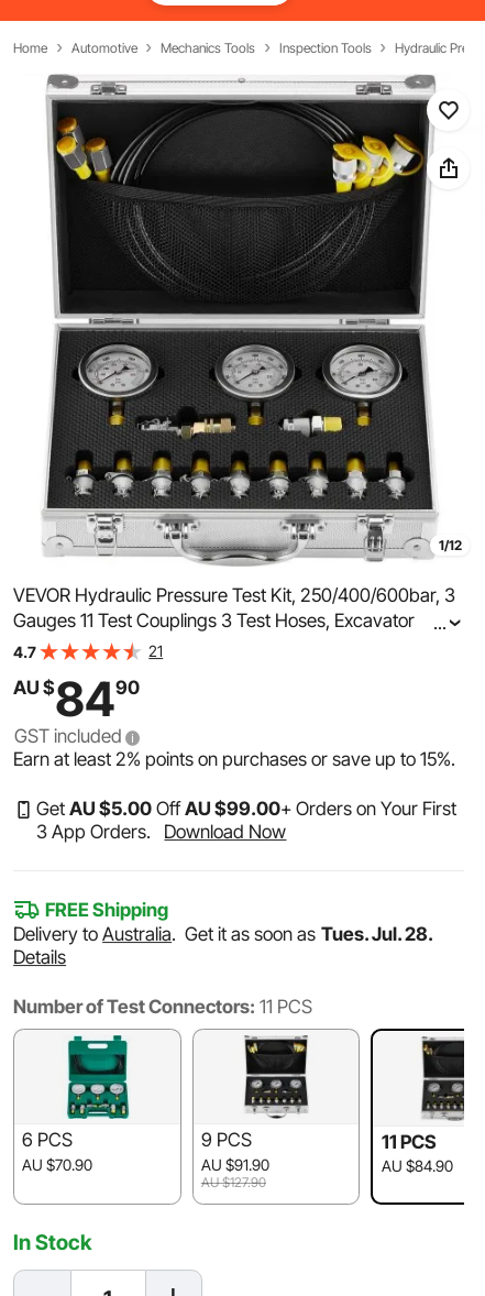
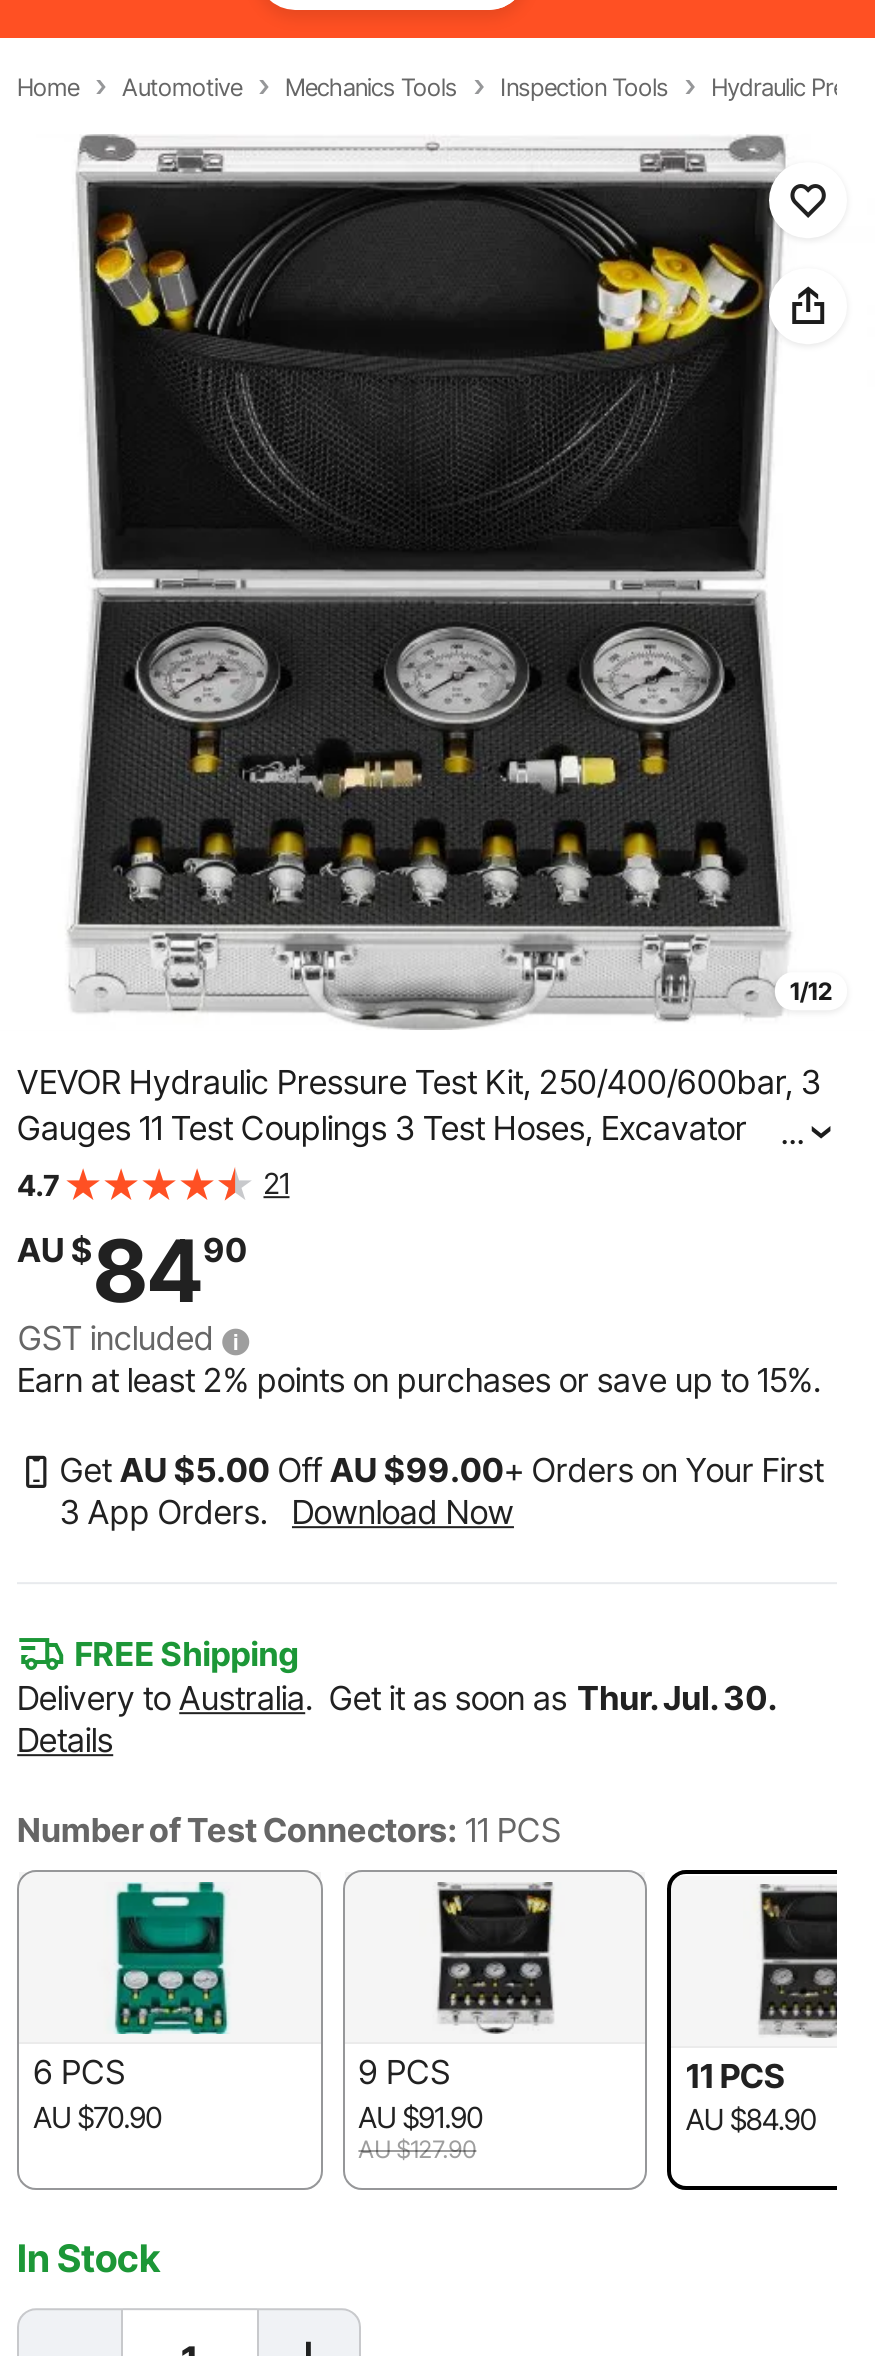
- Delivery to Australia. Get it as soon as Tues. Jul. 28.
+ Delivery to Australia. Get it as soon as Thur. Jul. 30.
